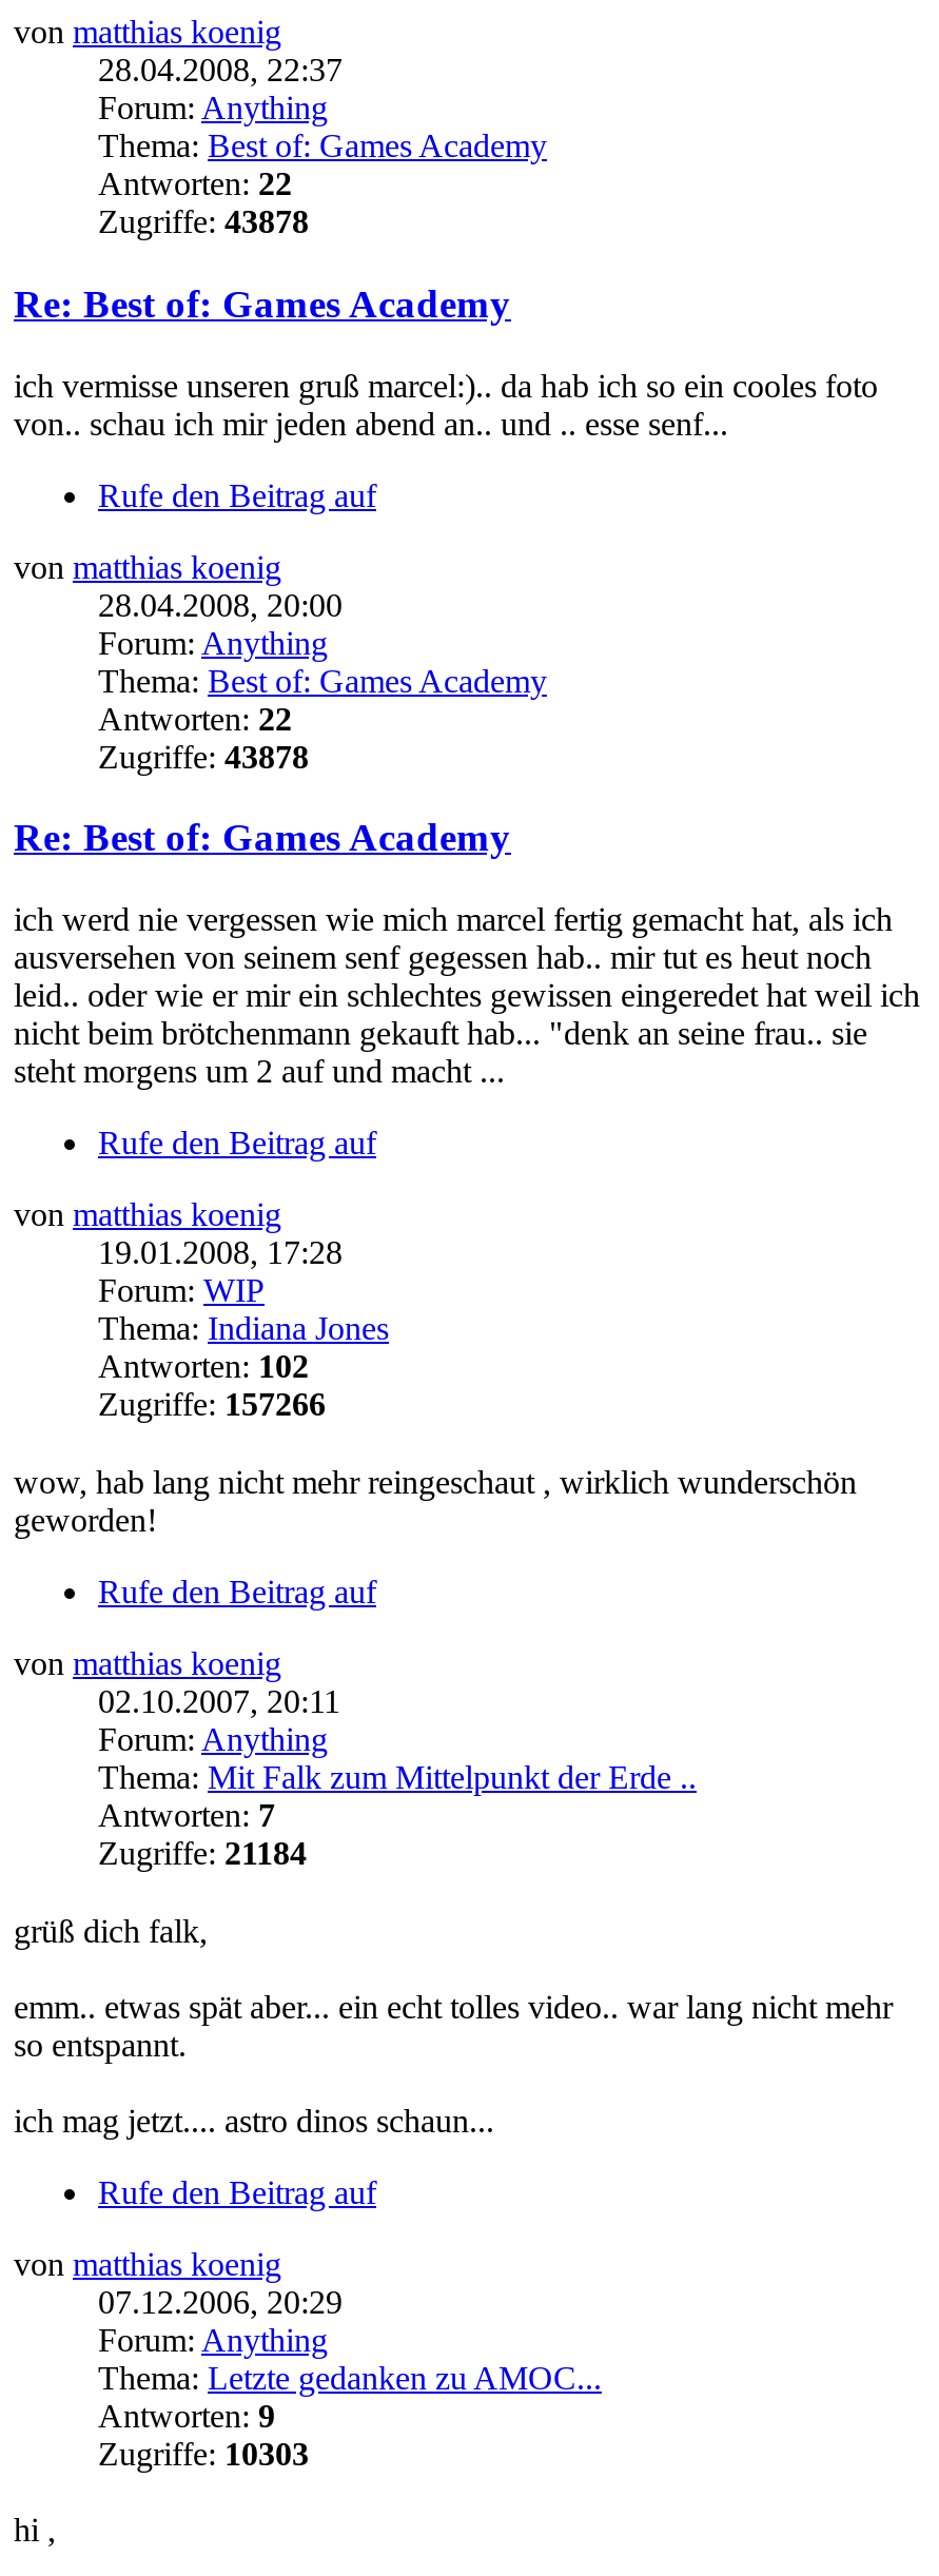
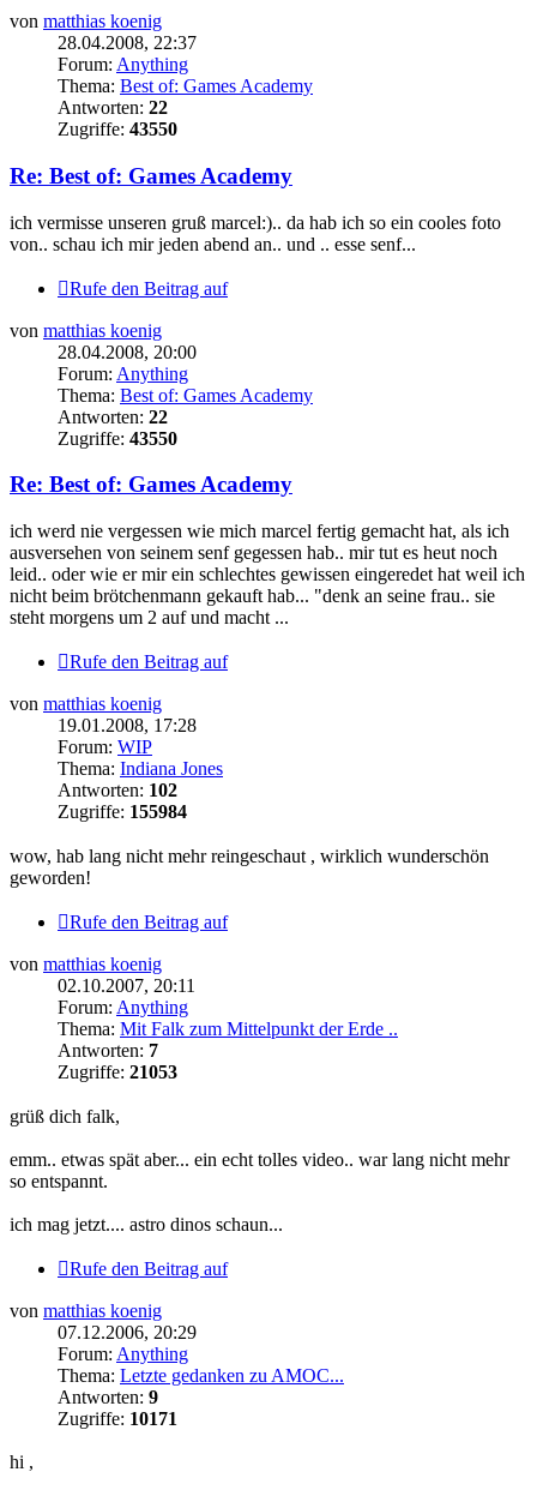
- Zugriffe: 43878
+ Zugriffe: 43550

- Zugriffe: 43878
+ Zugriffe: 43550

- Zugriffe: 157266
+ Zugriffe: 155984

- Zugriffe: 21184
+ Zugriffe: 21053

- Zugriffe: 10303
+ Zugriffe: 10171
